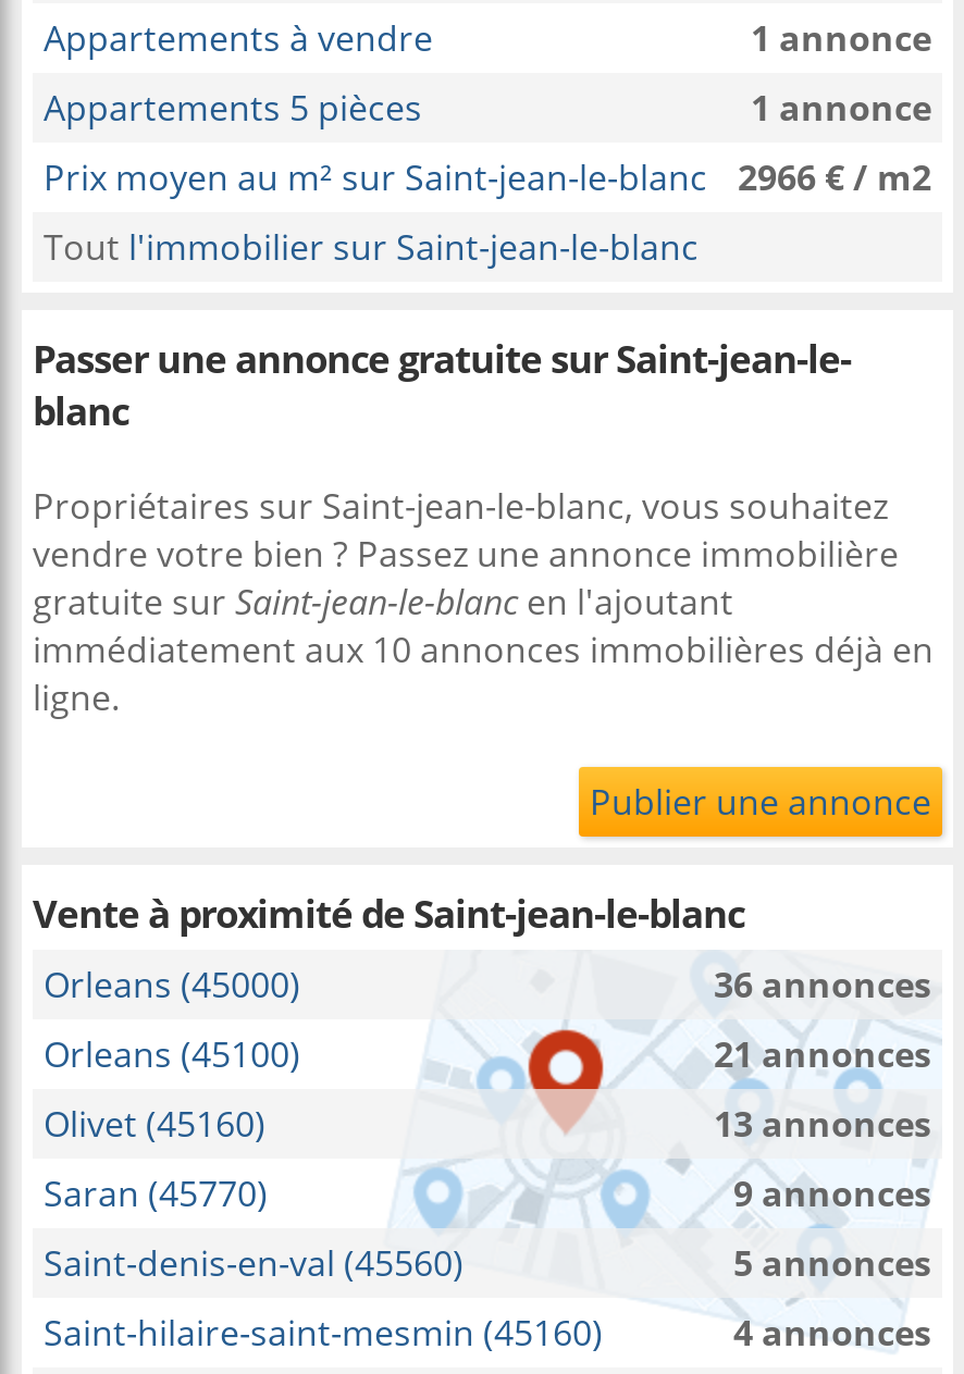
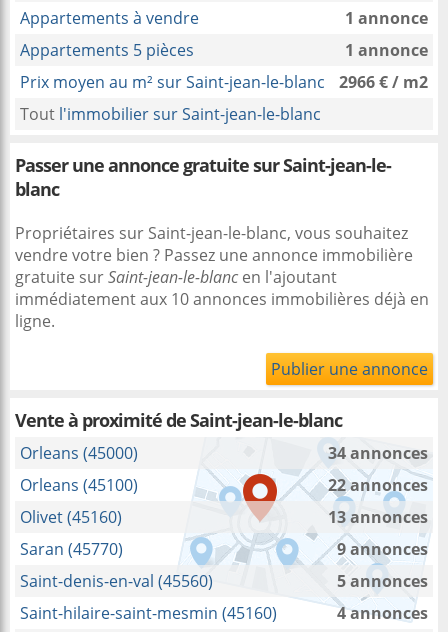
- 36 annonces
+ 34 annonces

- 21 annonces
+ 22 annonces
